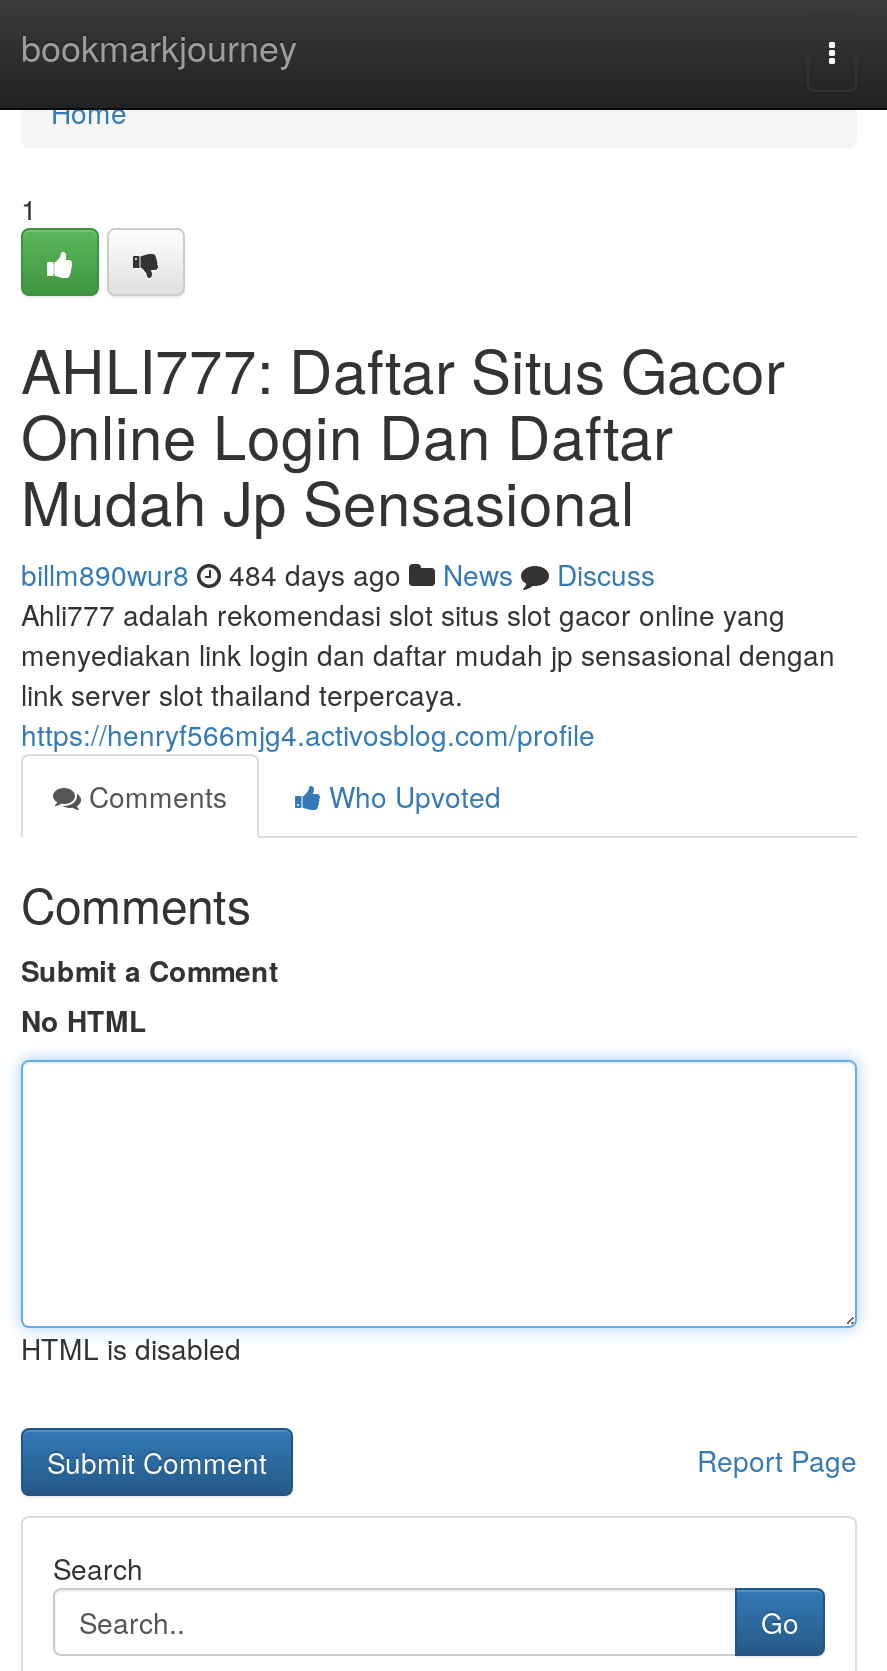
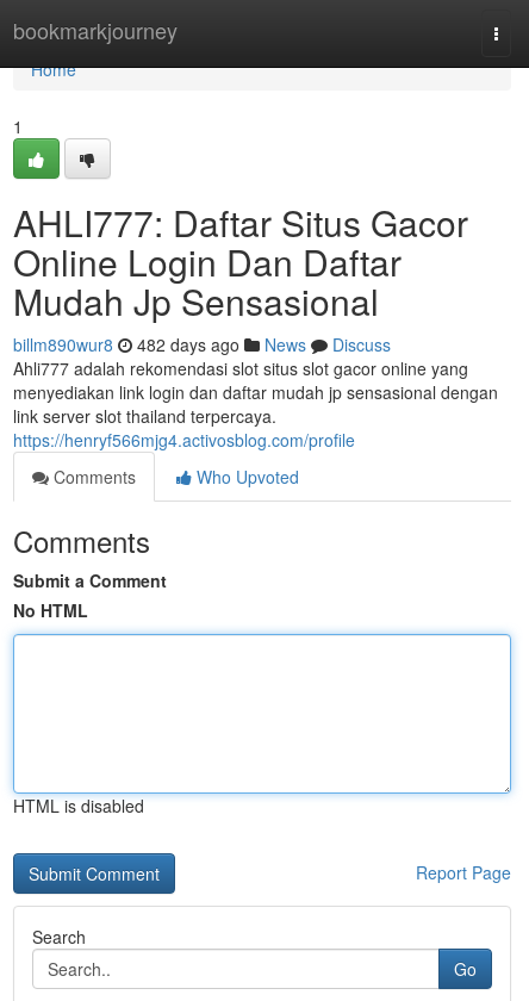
- billm890wur8 484 days ago News Discuss
+ billm890wur8 482 days ago News Discuss
